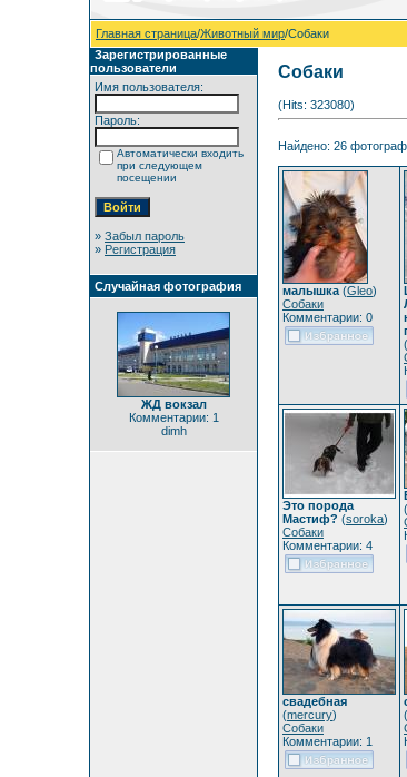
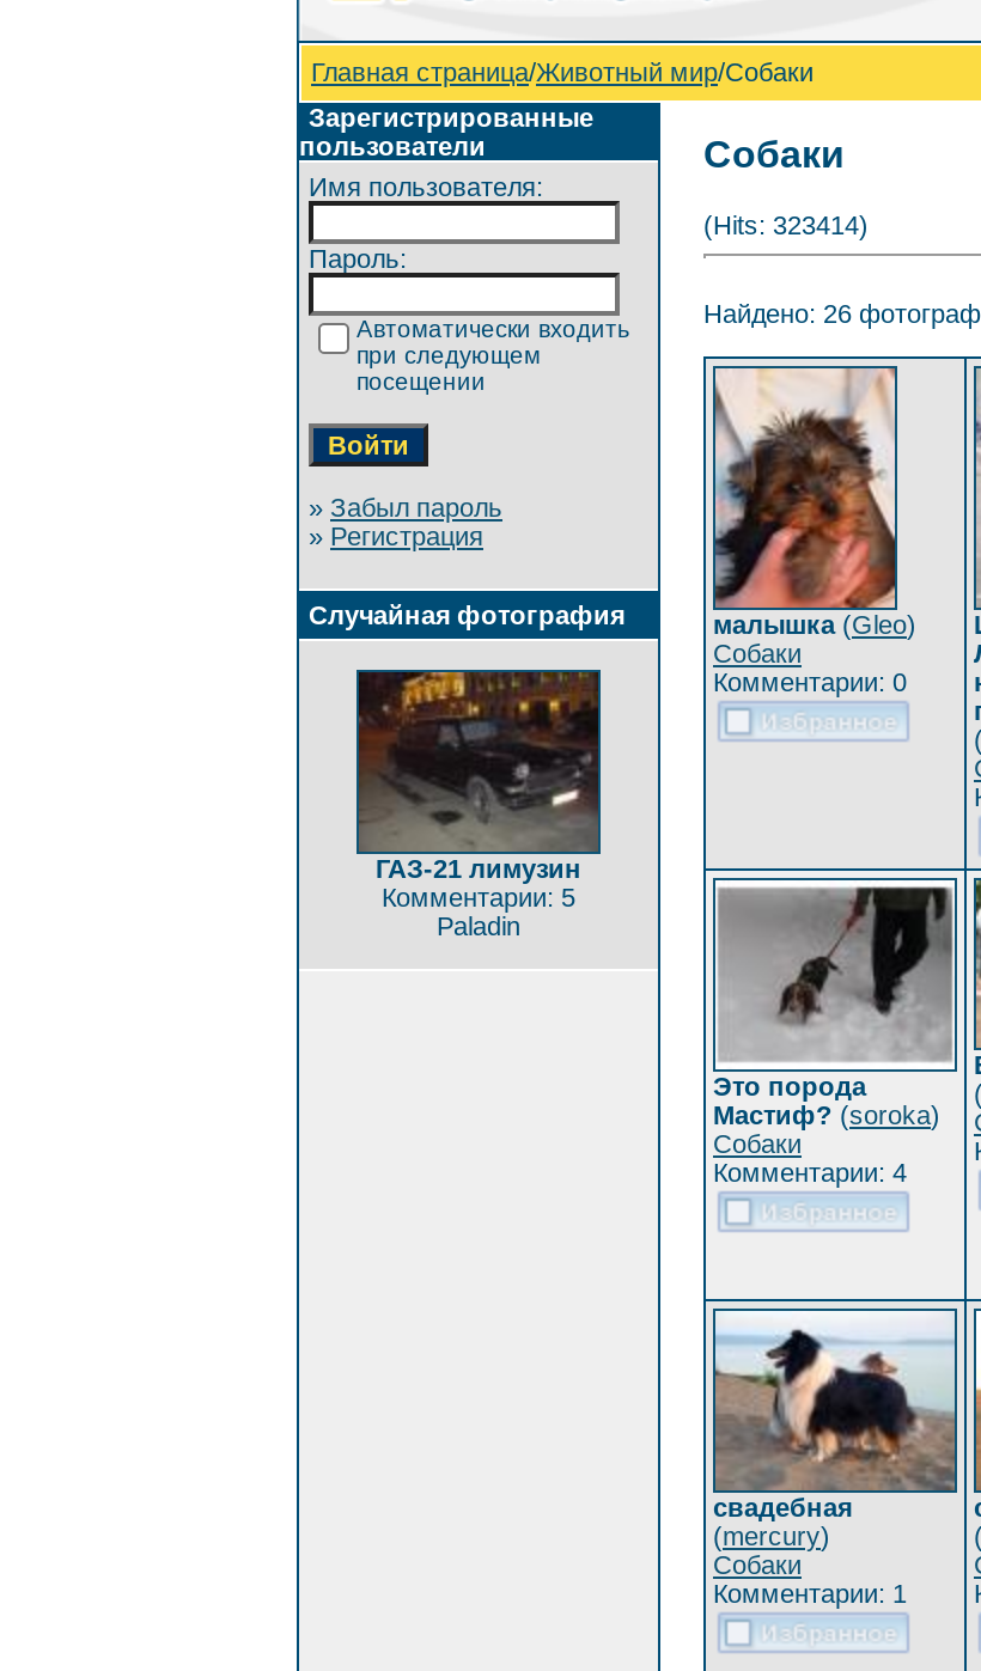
- (Hits: 323080)
+ (Hits: 323414)

- [image]
- ЖД вокзал
- Комментарии: 1
- dimh
+ [image]
+ ГАЗ-21 лимузин
+ Комментарии: 5
+ Paladin
